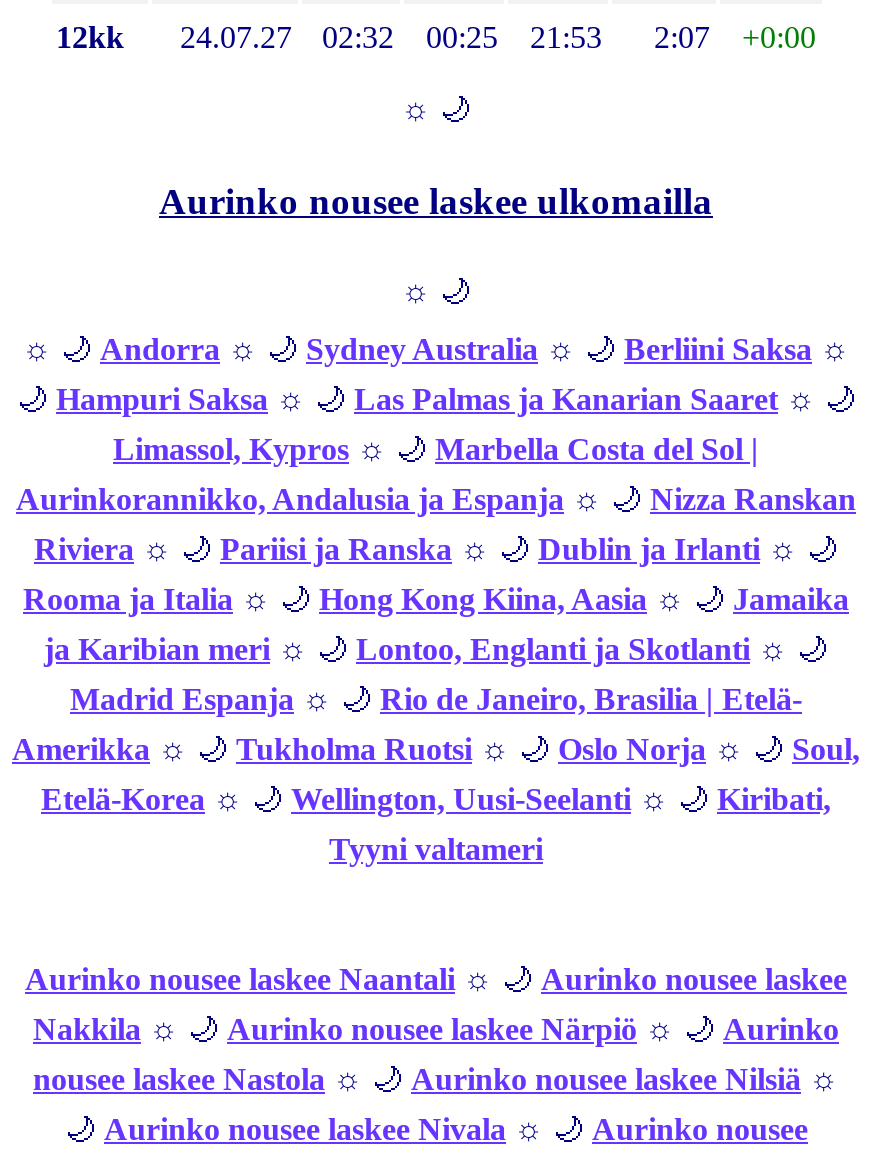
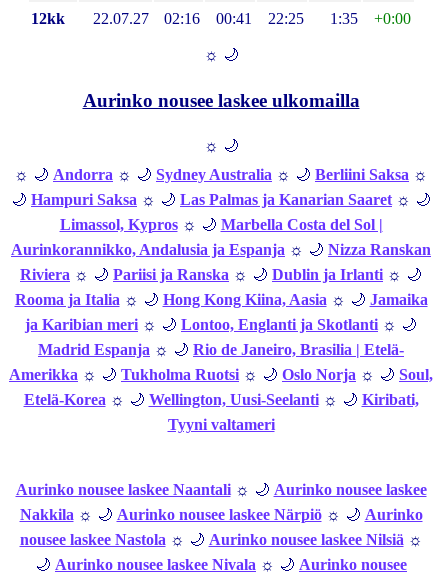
- 24.07.27
+ 22.07.27

- 02:32
+ 02:16

- 00:25
+ 00:41

- 21:53
+ 22:25

- 2:07
+ 1:35
